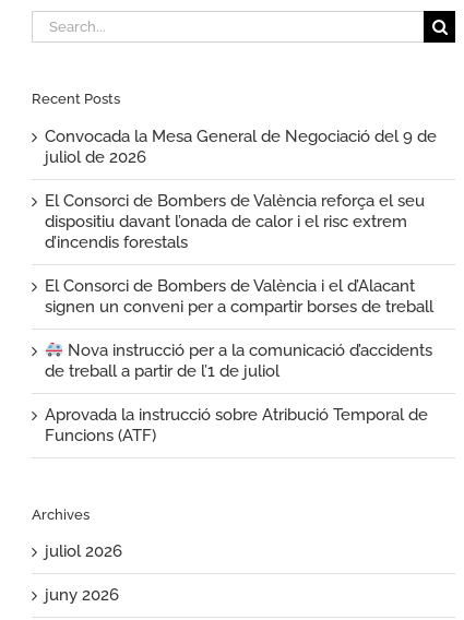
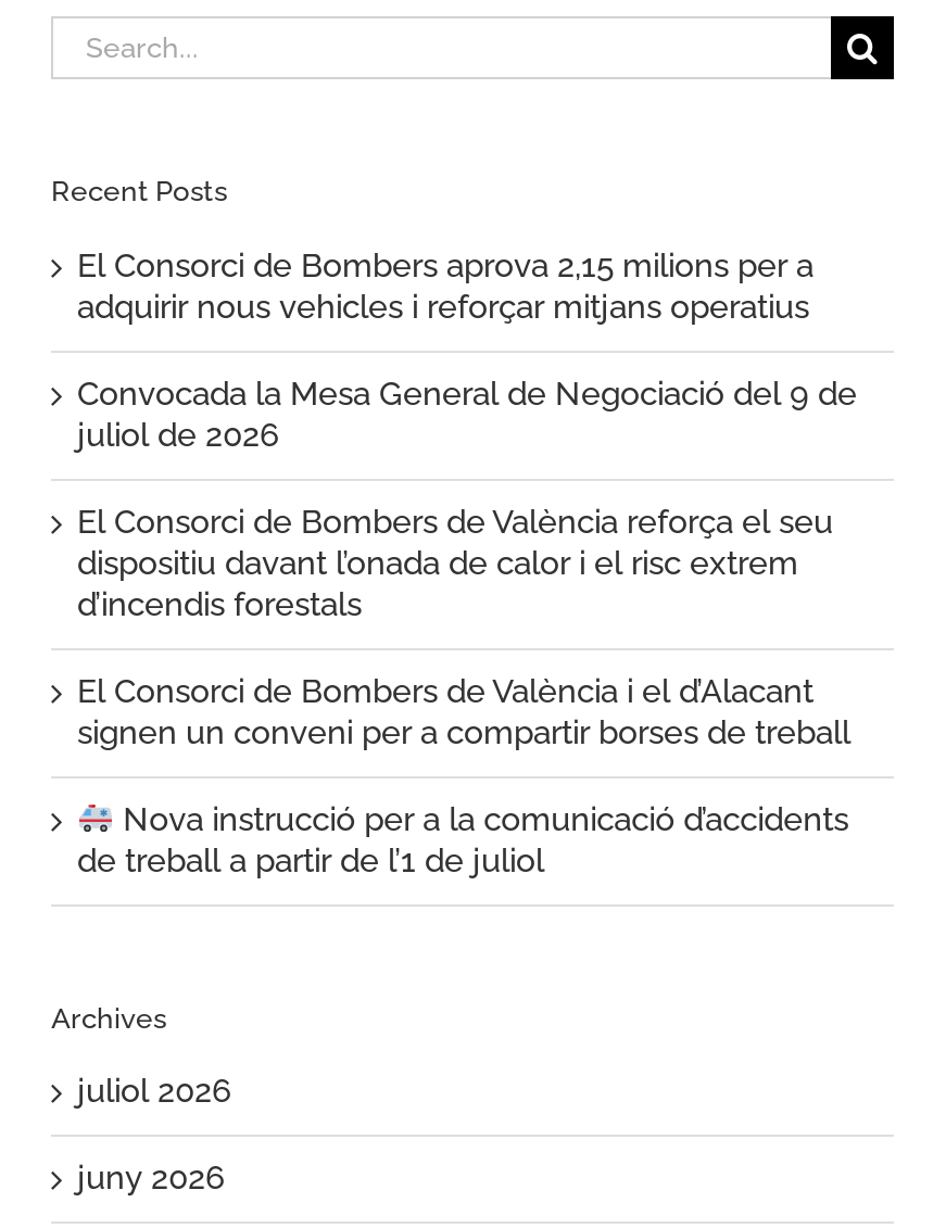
+ El Consorci de Bombers aprova 2,15 milions per a
+ adquirir nous vehicles i reforçar mitjans operatius

moved down: Convocada la Mesa General de Negociació del 9 de | juliol de 2026 | El Consorci de Bombers de València reforça el seu | ... | Nova instrucció per a la comunicació d’accidents | de treball a partir de l’1 de juliol

- Aprovada la instrucció sobre Atribució Temporal de
- Funcions (ATF)
